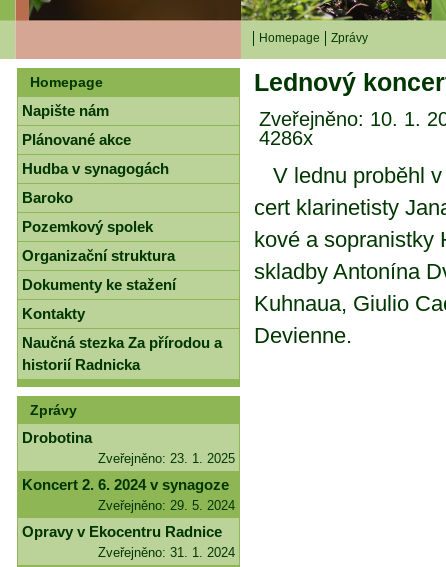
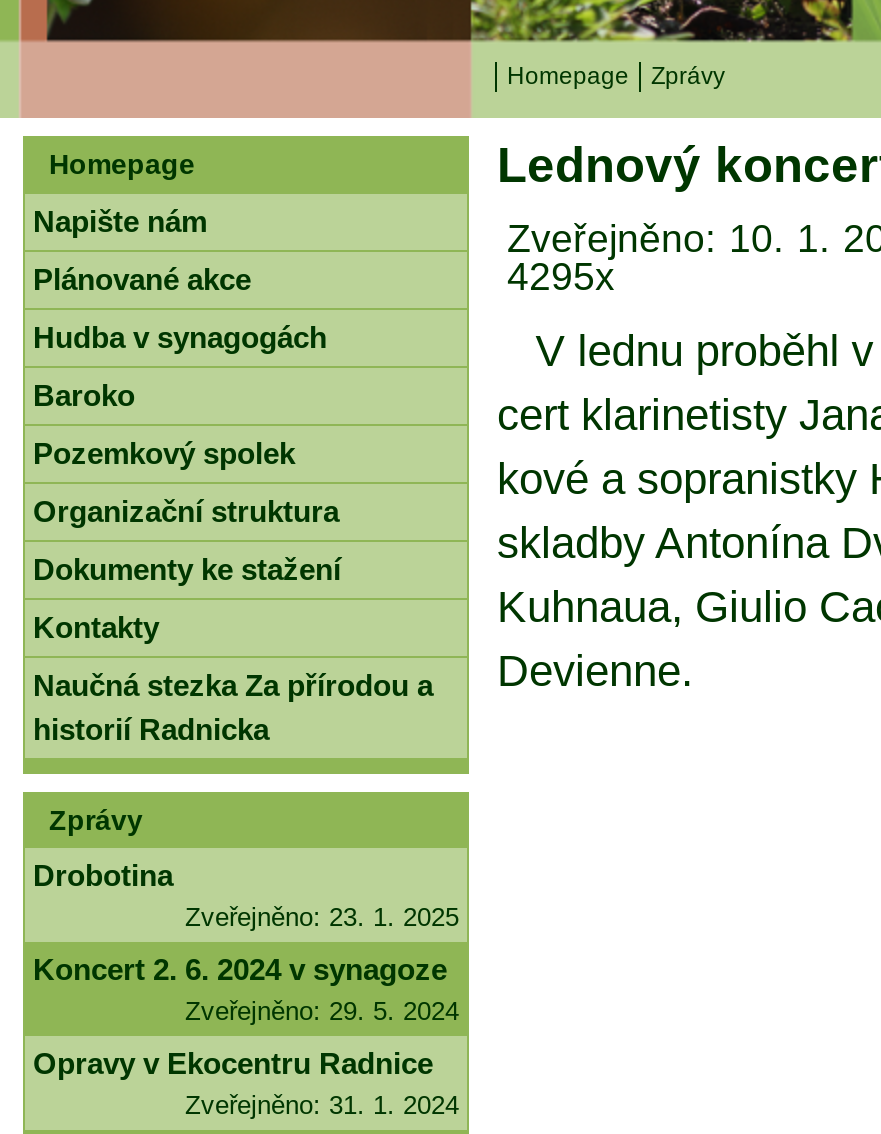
- 4286x
+ 4295x
